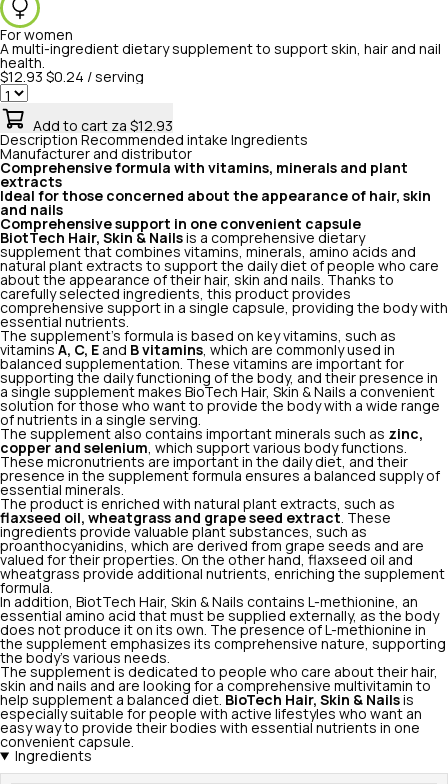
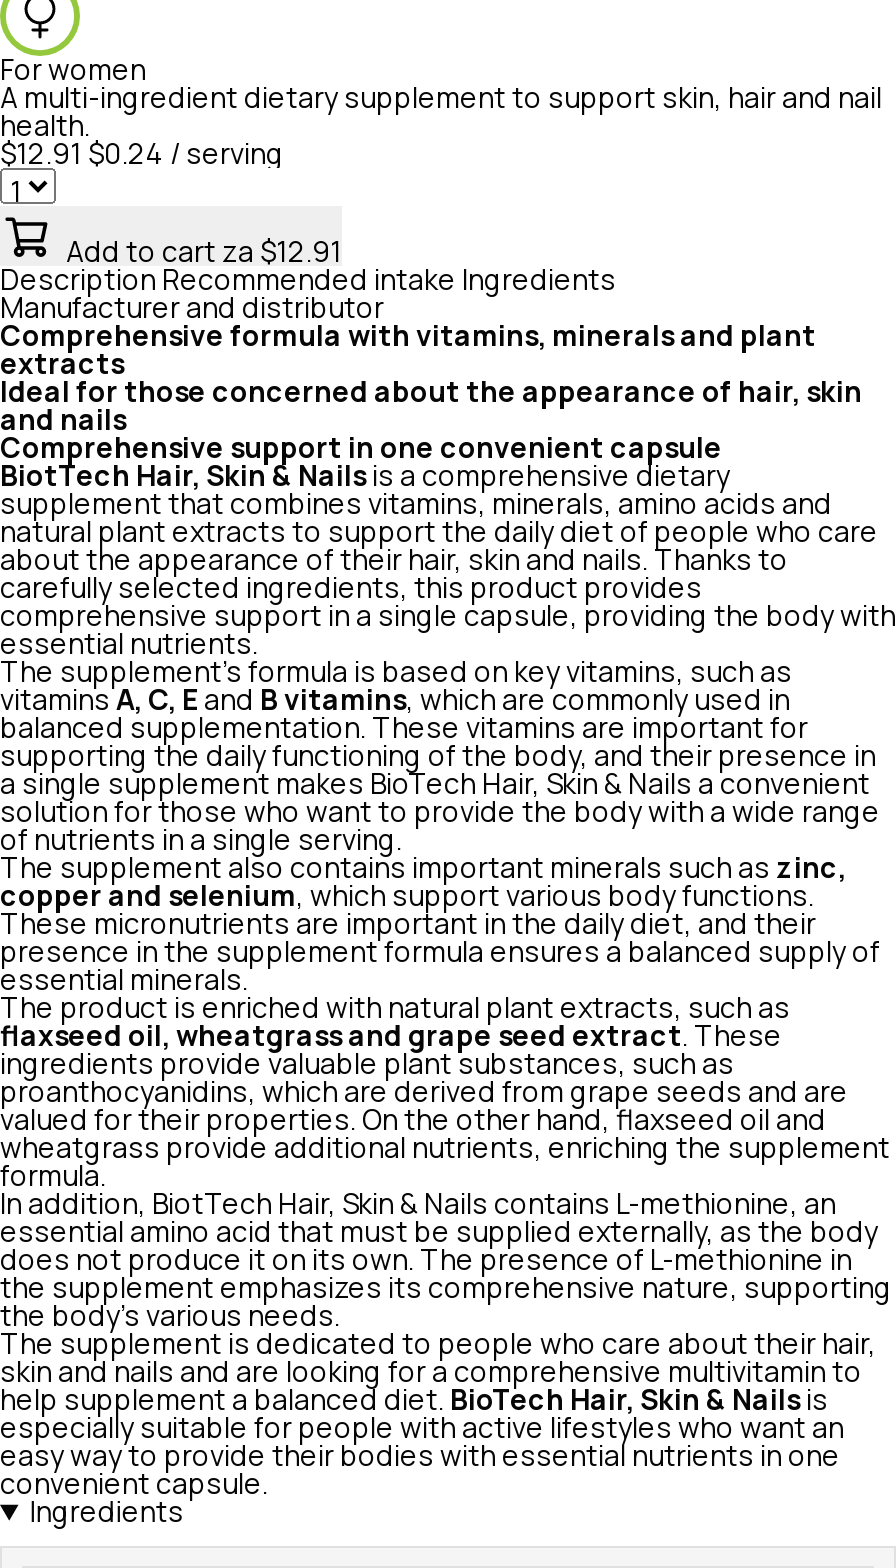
- $12.93 $0.24 / serving
+ $12.91 $0.24 / serving

- Add to cart za $12.93
+ Add to cart za $12.91
